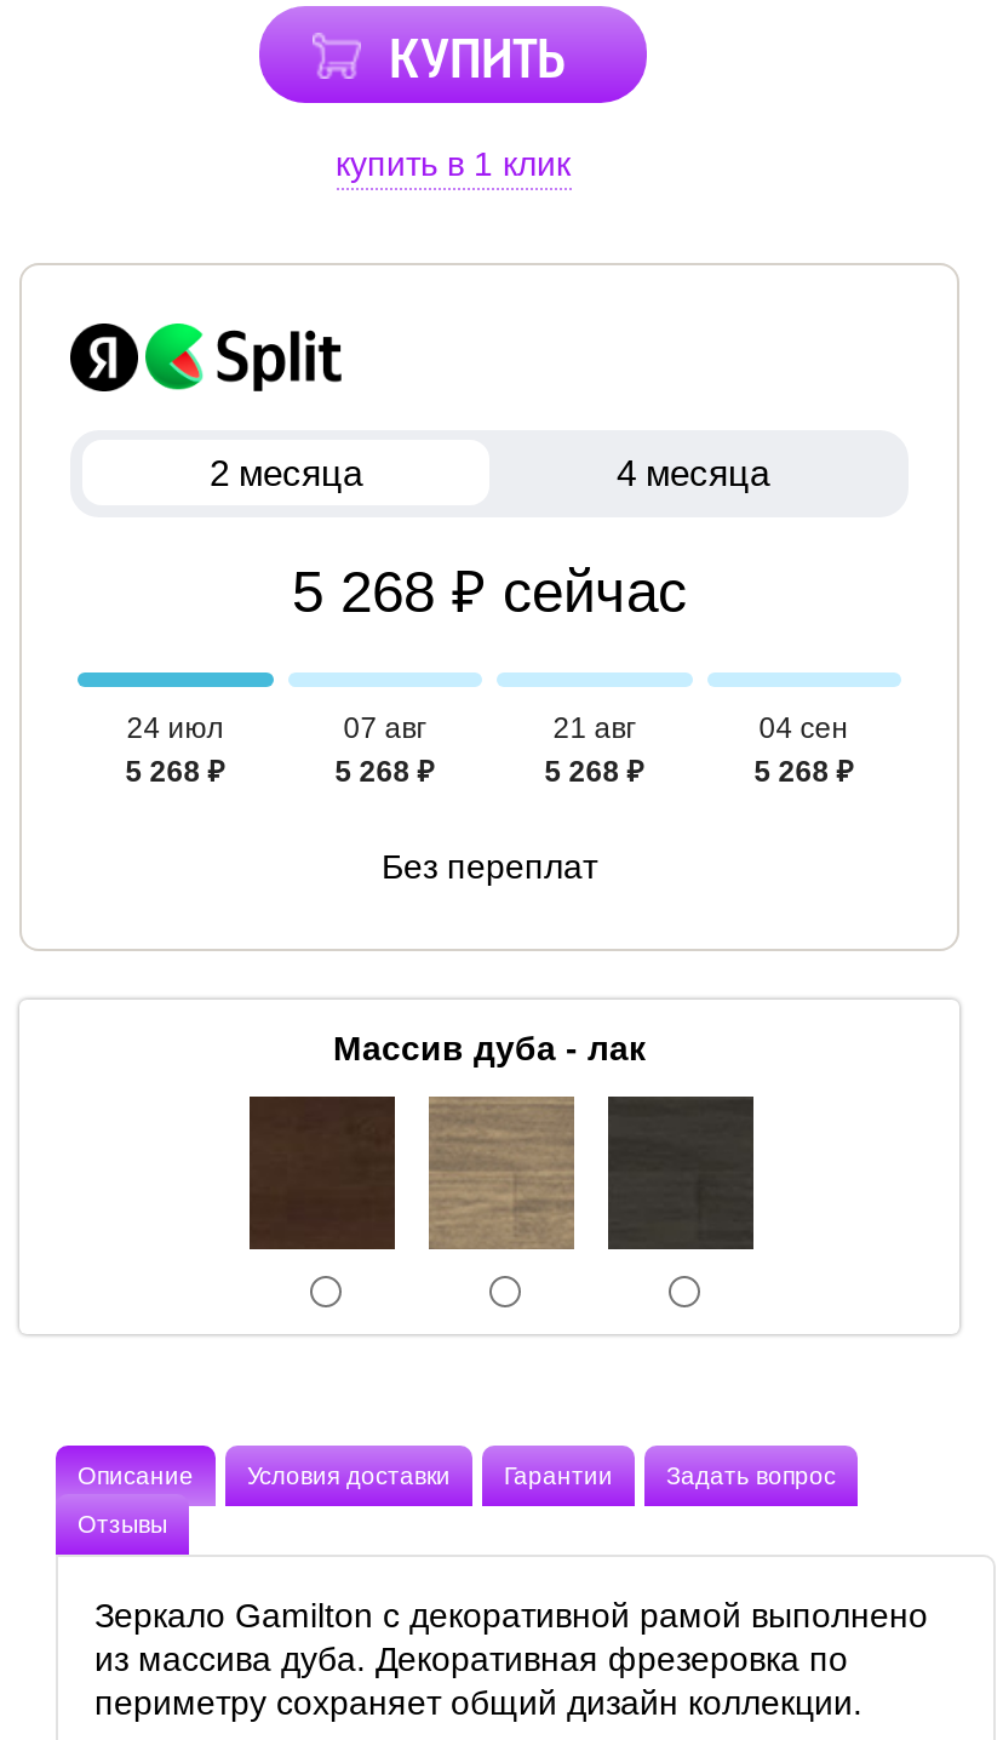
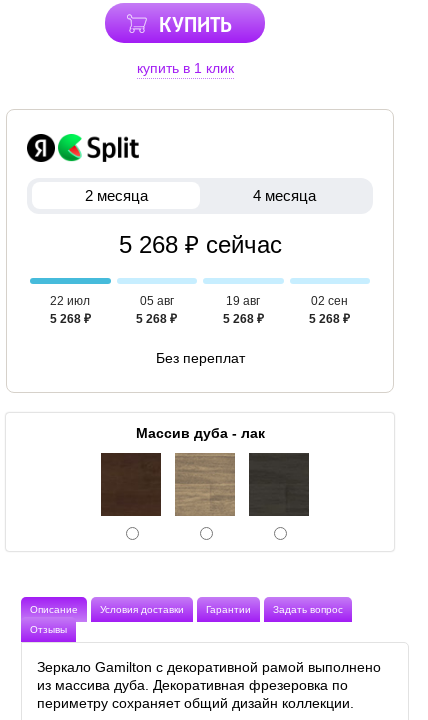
- 24 июл
+ 22 июл

- 07 авг
+ 05 авг

- 21 авг
+ 19 авг

- 04 сен
+ 02 сен
